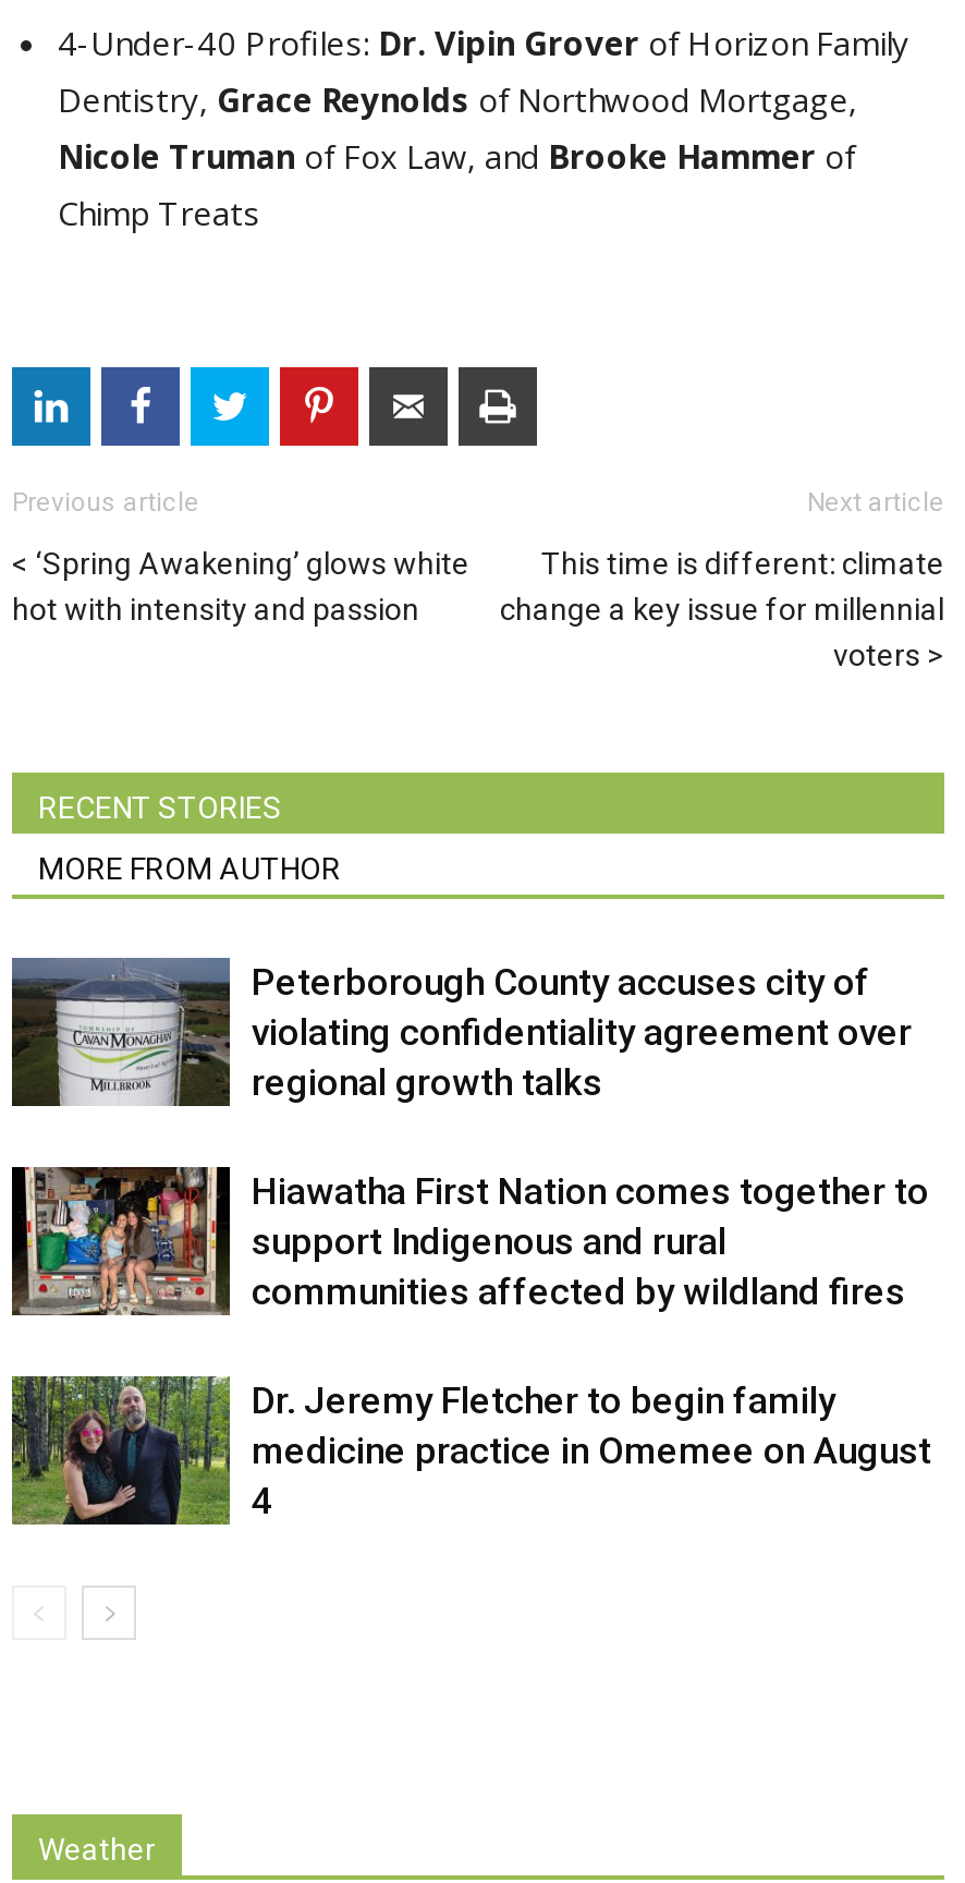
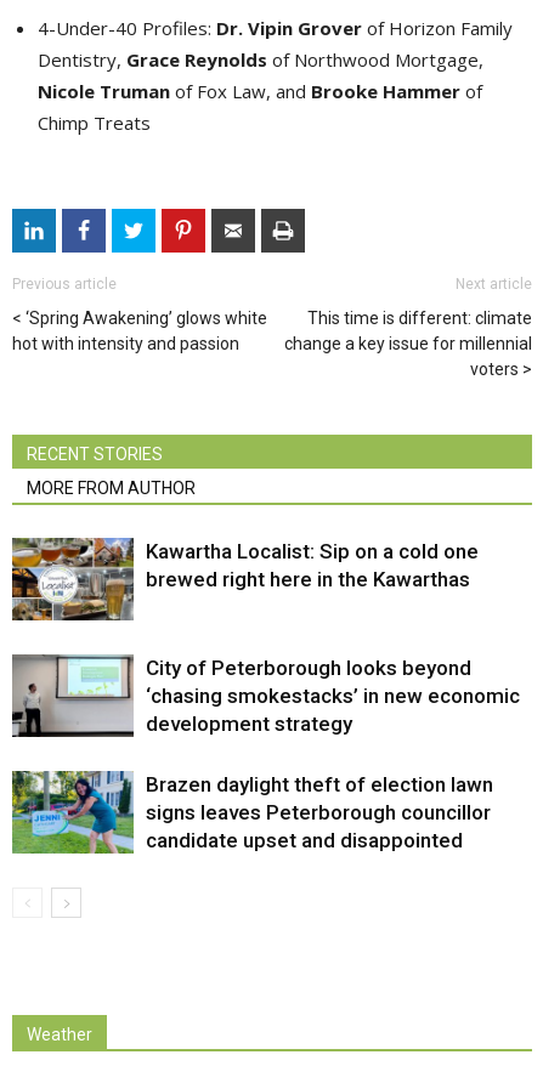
- [image]
- Peterborough County accuses city of
- violating confidentiality agreement over
- regional growth talks
+ [image]
+ Kawartha Localist: Sip on a cold one
+ brewed right here in the Kawarthas

- [image]
- Hiawatha First Nation comes together to
- support Indigenous and rural
- communities affected by wildland fires
+ [image]
+ City of Peterborough looks beyond
+ ‘chasing smokestacks’ in new economic
+ development strategy

- [image]
- Dr. Jeremy Fletcher to begin family
- medicine practice in Omemee on August
- 4
+ [image]
+ Brazen daylight theft of election lawn
+ signs leaves Peterborough councillor
+ candidate upset and disappointed
